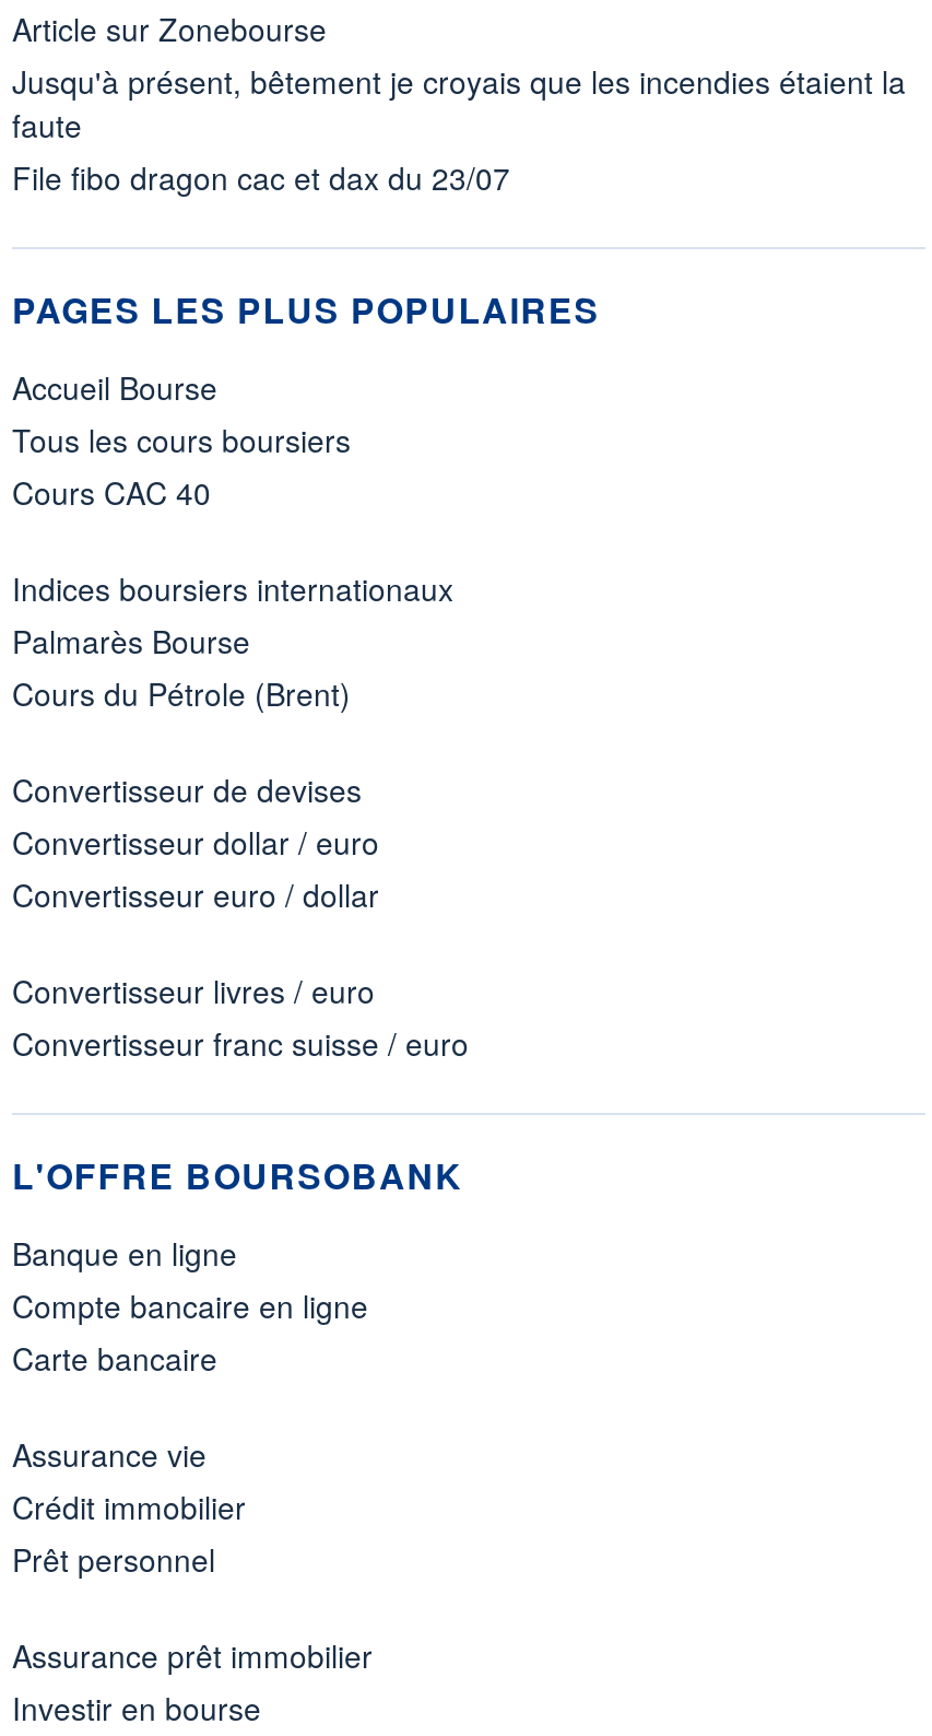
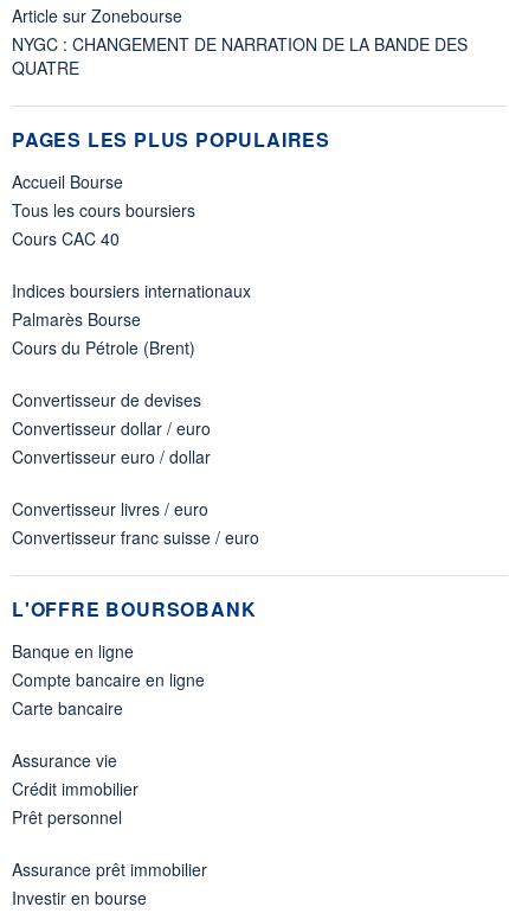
- Jusqu'à présent, bêtement je croyais que les incendies étaient la
- faute
- File fibo dragon cac et dax du 23/07
+ NYGC : CHANGEMENT DE NARRATION DE LA BANDE DES
+ QUATRE
